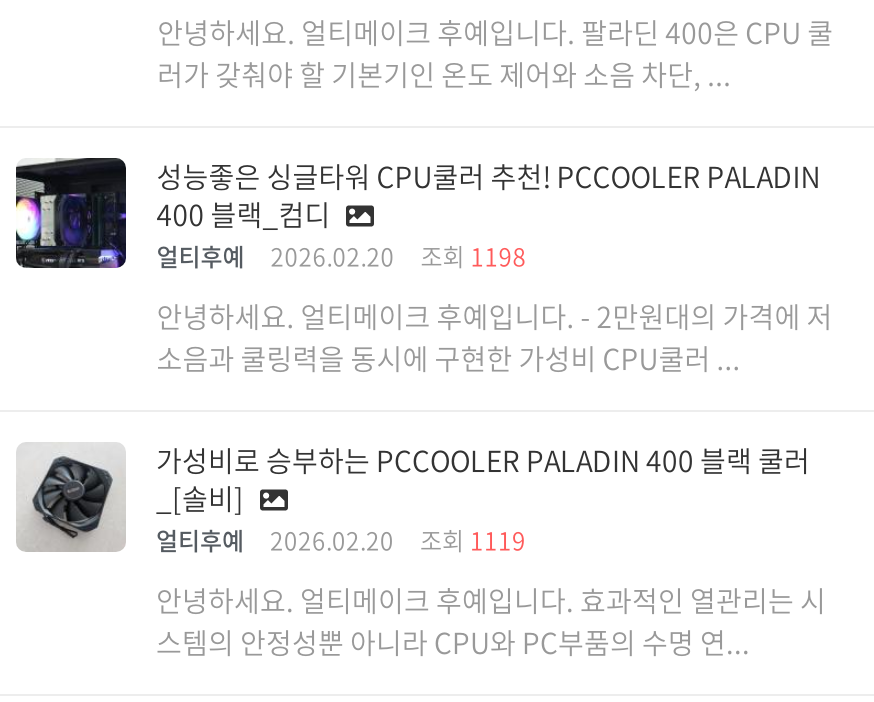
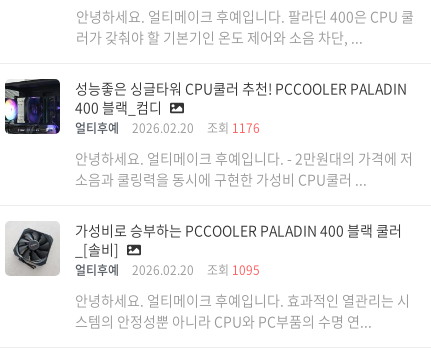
- 얼티후예 2026.02.20 조회 1198
+ 얼티후예 2026.02.20 조회 1176

- 얼티후예 2026.02.20 조회 1119
+ 얼티후예 2026.02.20 조회 1095
